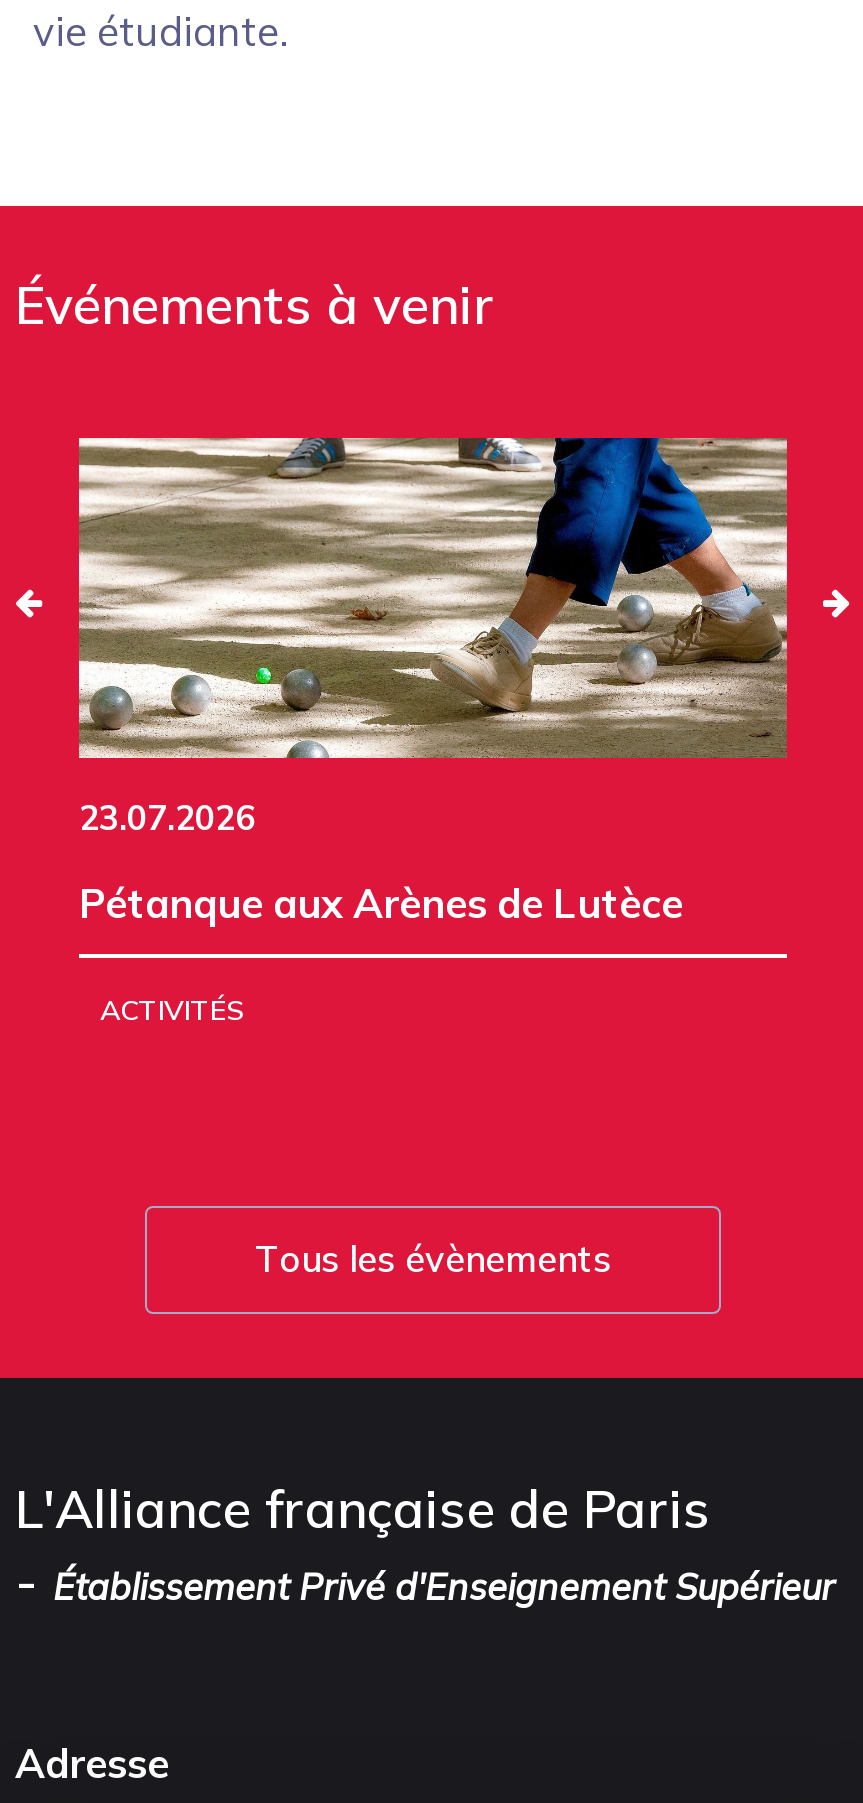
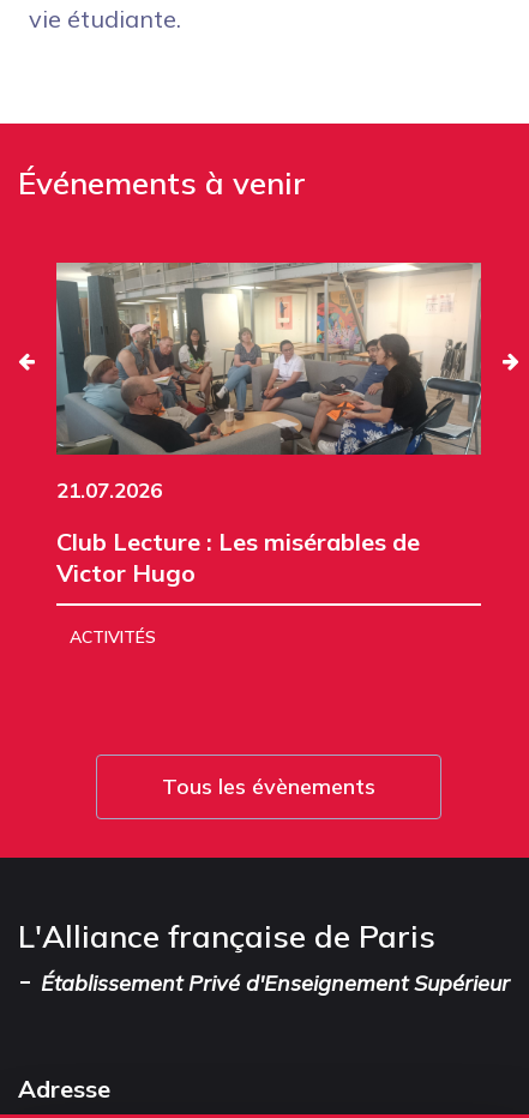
- [image]
- 23.07.2026
+ [image]
+ 21.07.2026

- Pétanque aux Arènes de Lutèce
+ Club Lecture : Les misérables de
+ Victor Hugo
